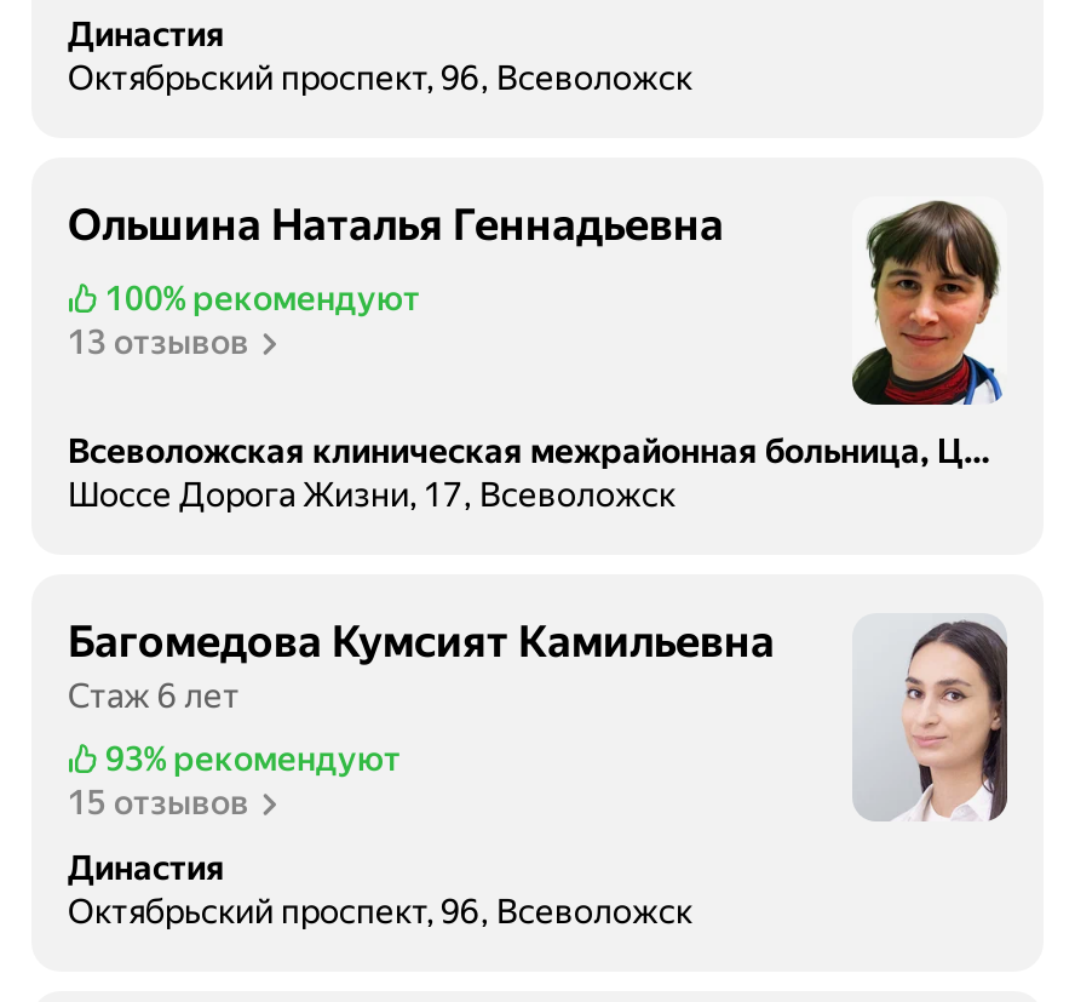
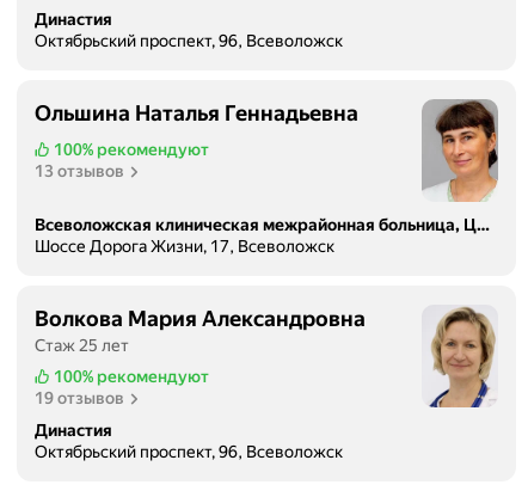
- [image]
+ [image]

- Багомедова Кумсият Камильевна
- Стаж 6 лет
+ Волкова Мария Александровна
+ Стаж 25 лет

- [image]
+ [image]

- 93% рекомендуют
- 15 отзывов
+ 100% рекомендуют
+ 19 отзывов
